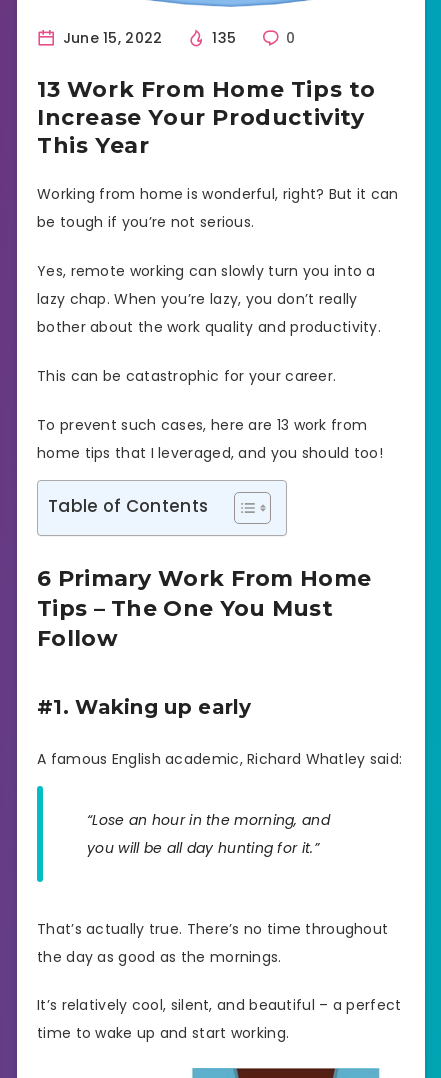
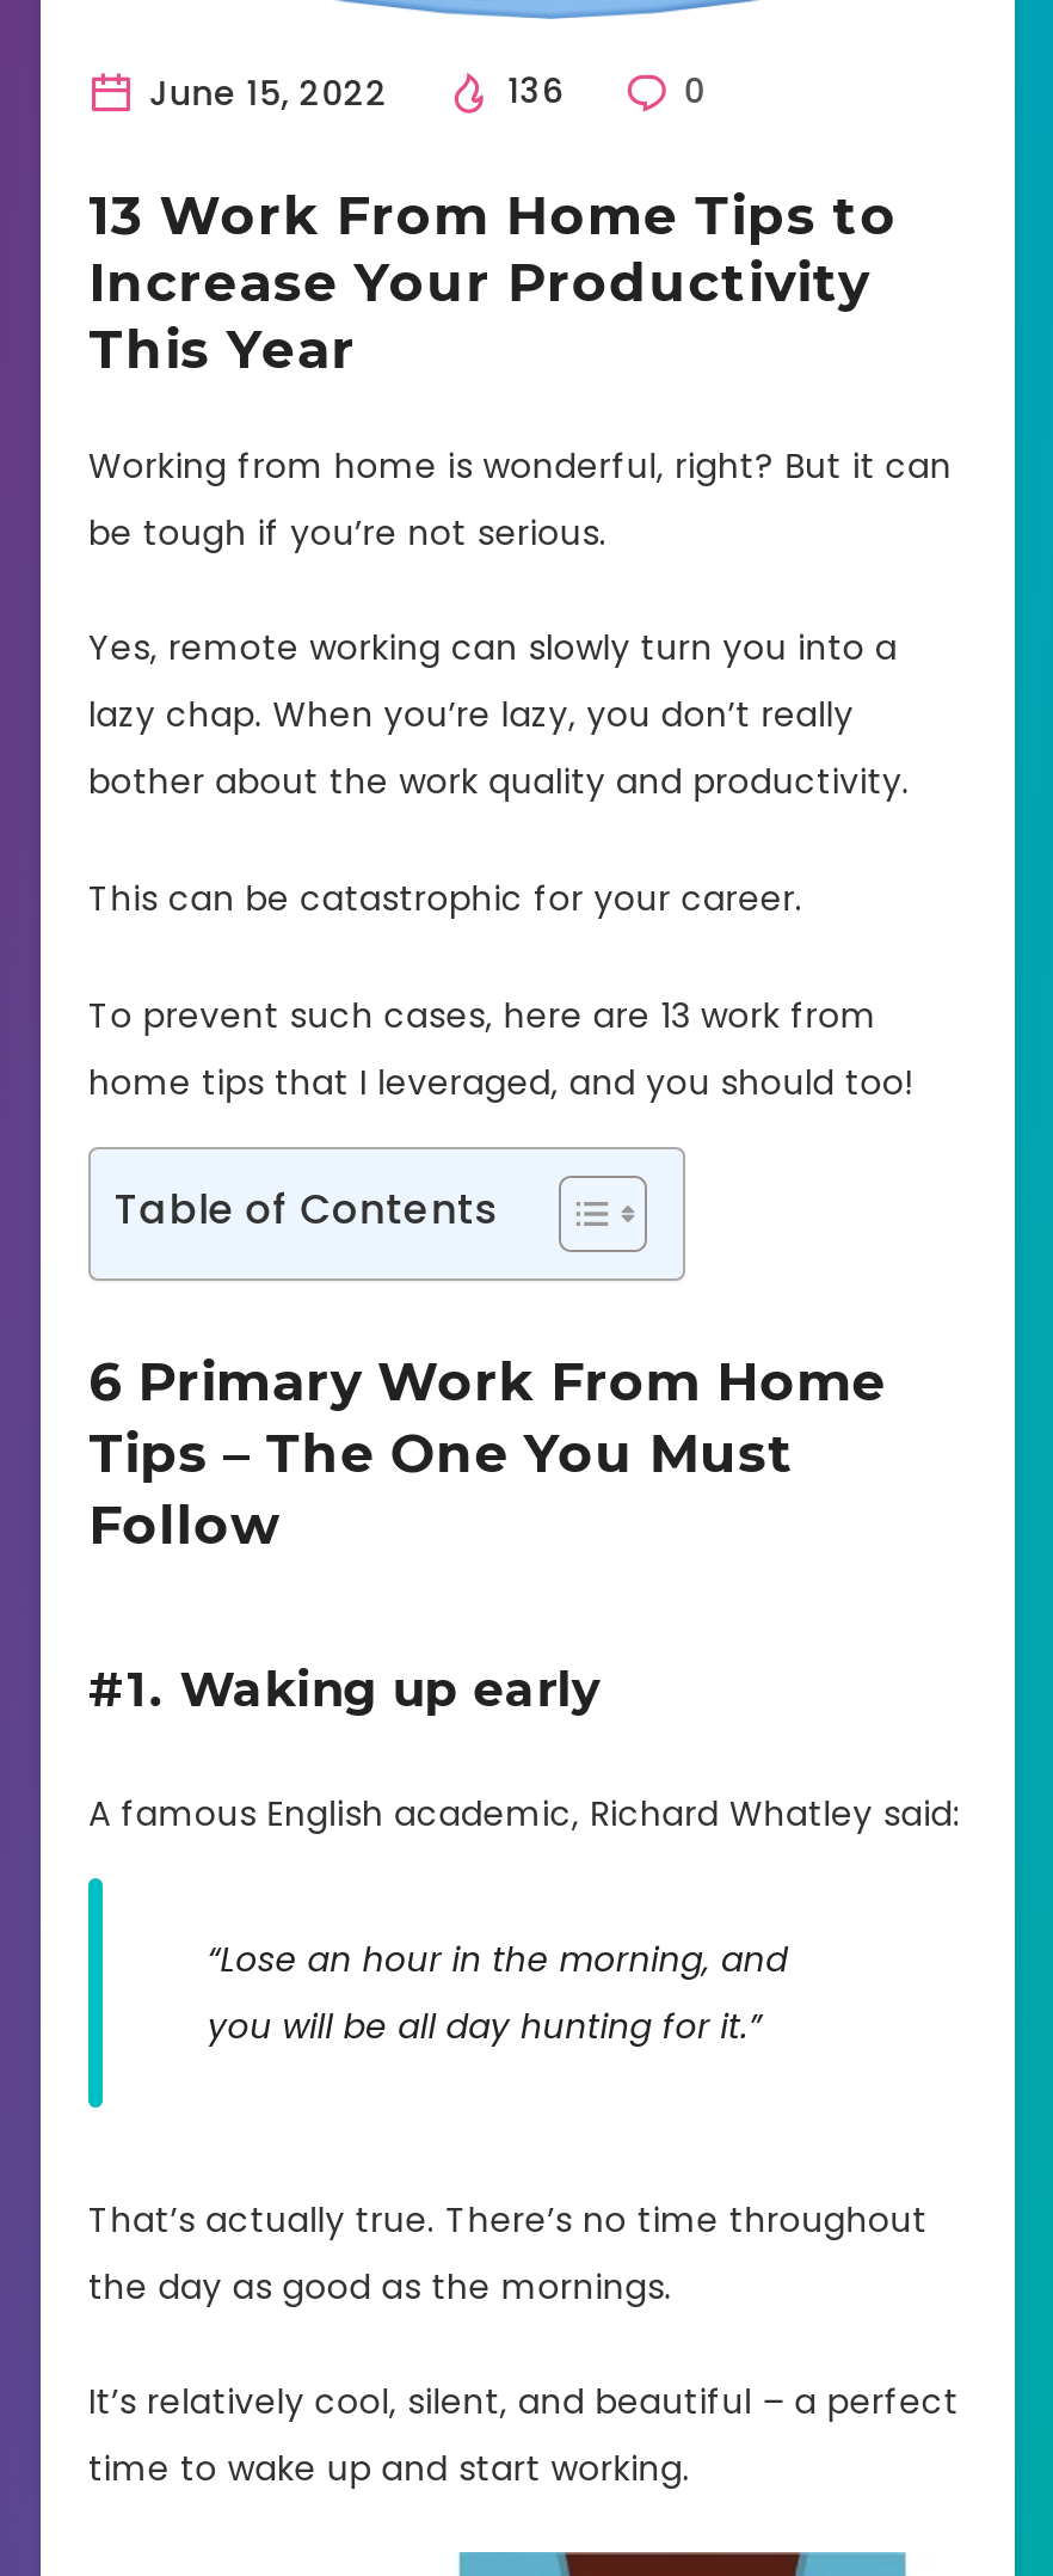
- 135
+ 136
